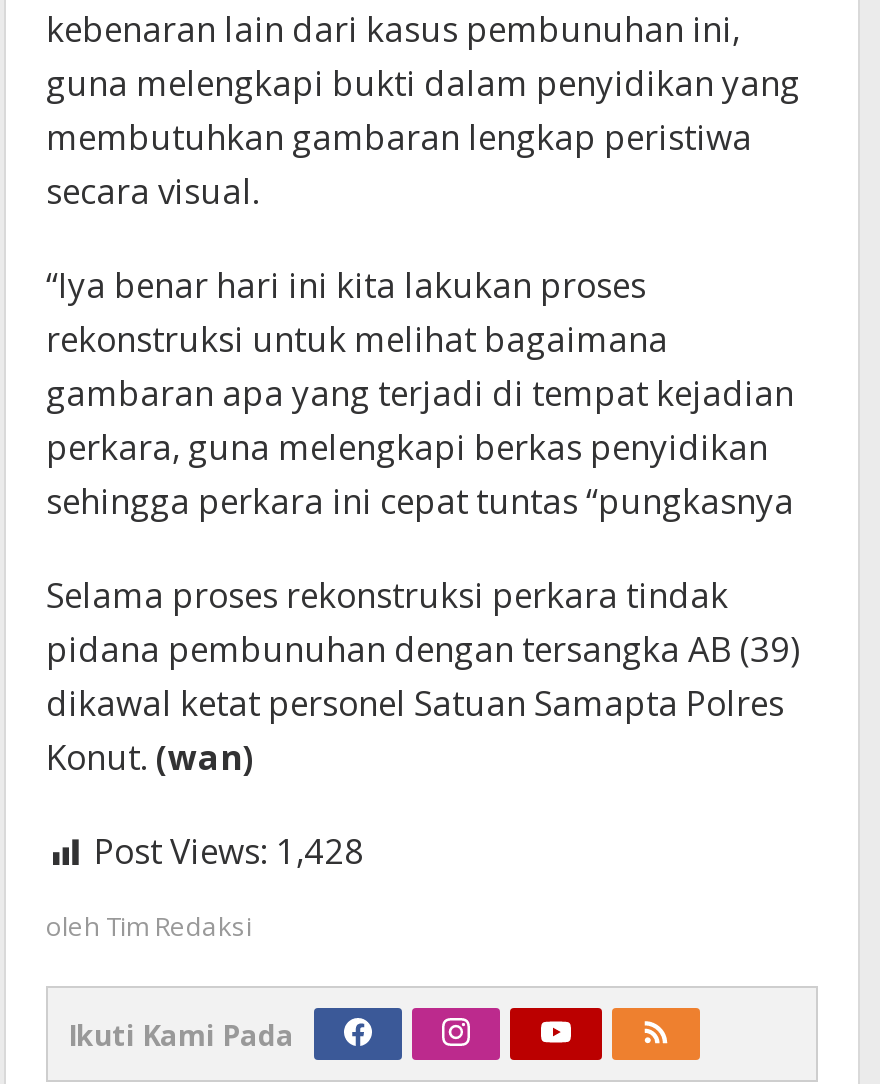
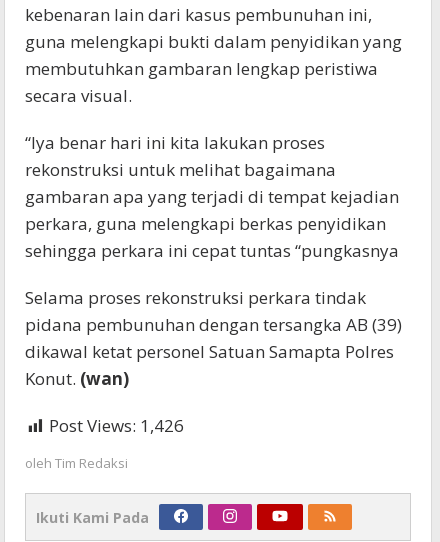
- Post Views: 1,428
+ Post Views: 1,426
